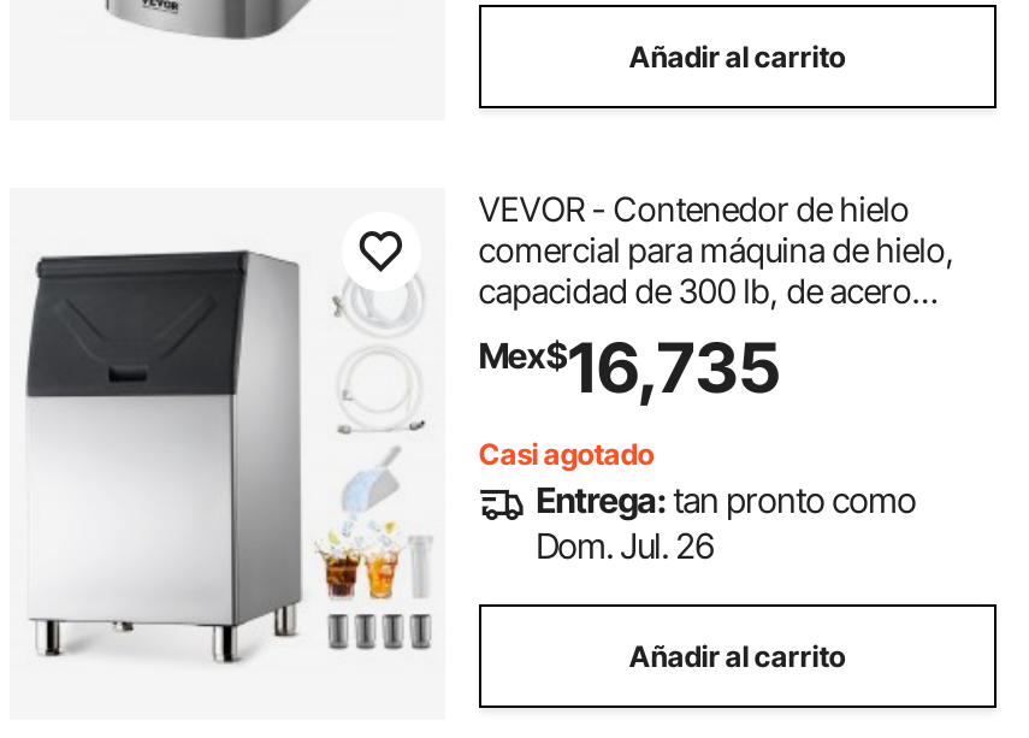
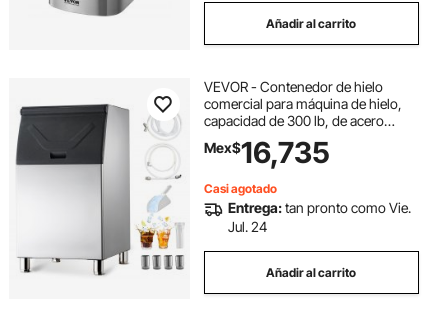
- Entrega: tan pronto como
- Dom. Jul. 26
+ Entrega: tan pronto como Vie.
+ Jul. 24
